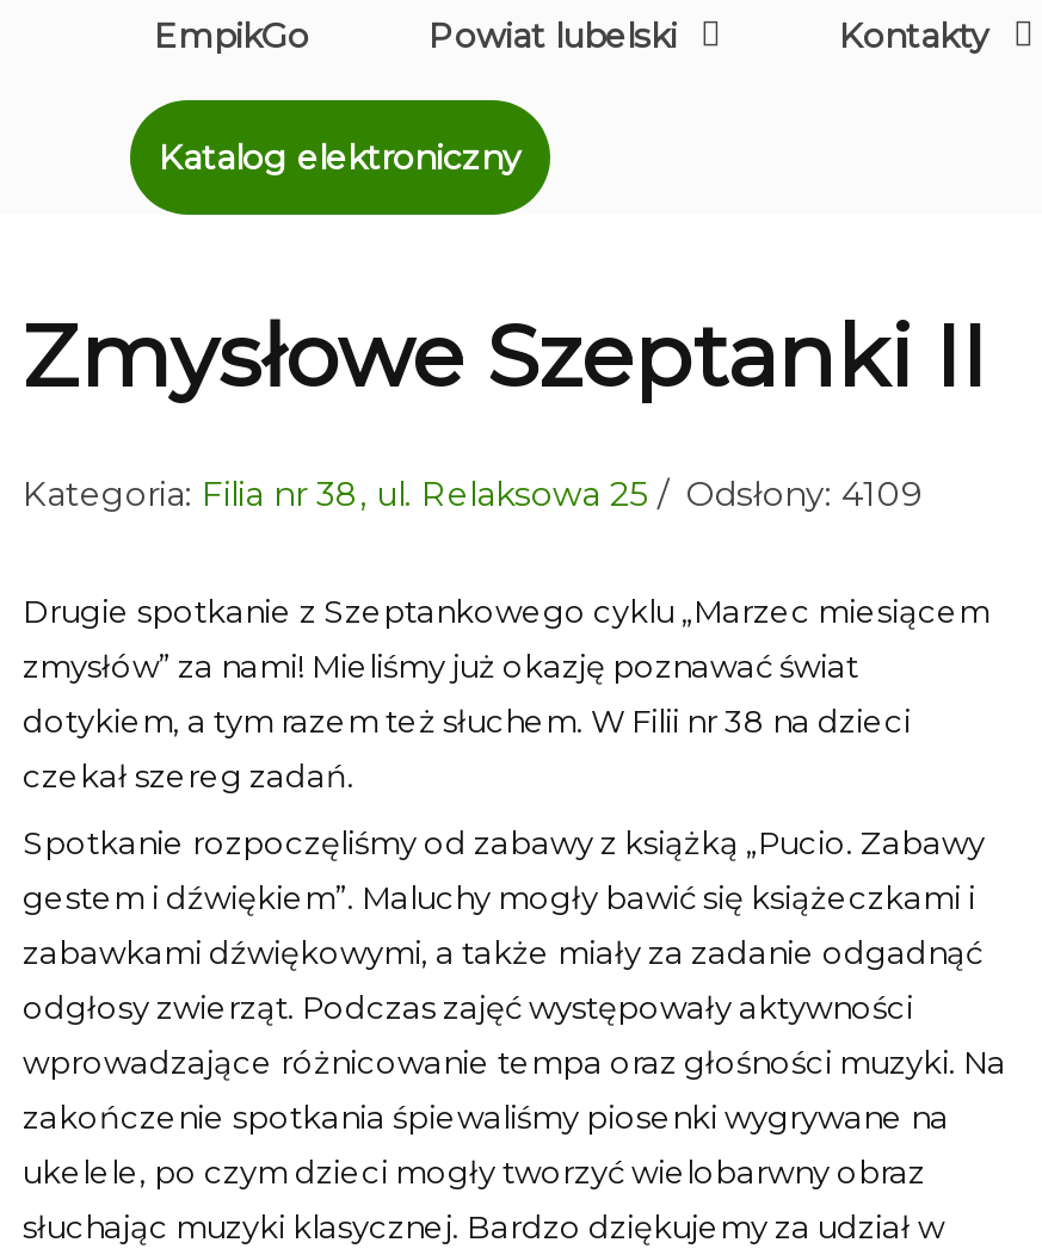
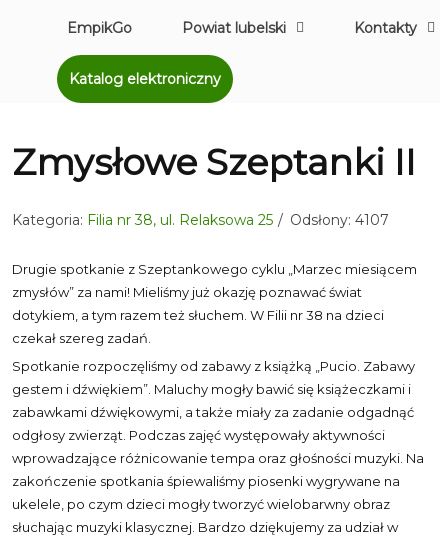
- Kategoria: Filia nr 38, ul. Relaksowa 25 Odsłony: 4109
+ Kategoria: Filia nr 38, ul. Relaksowa 25 Odsłony: 4107
